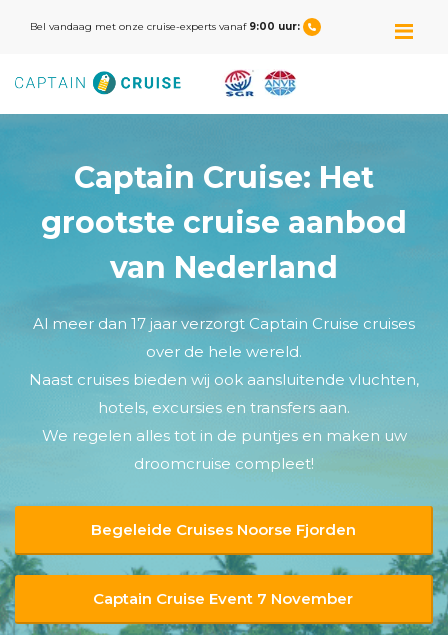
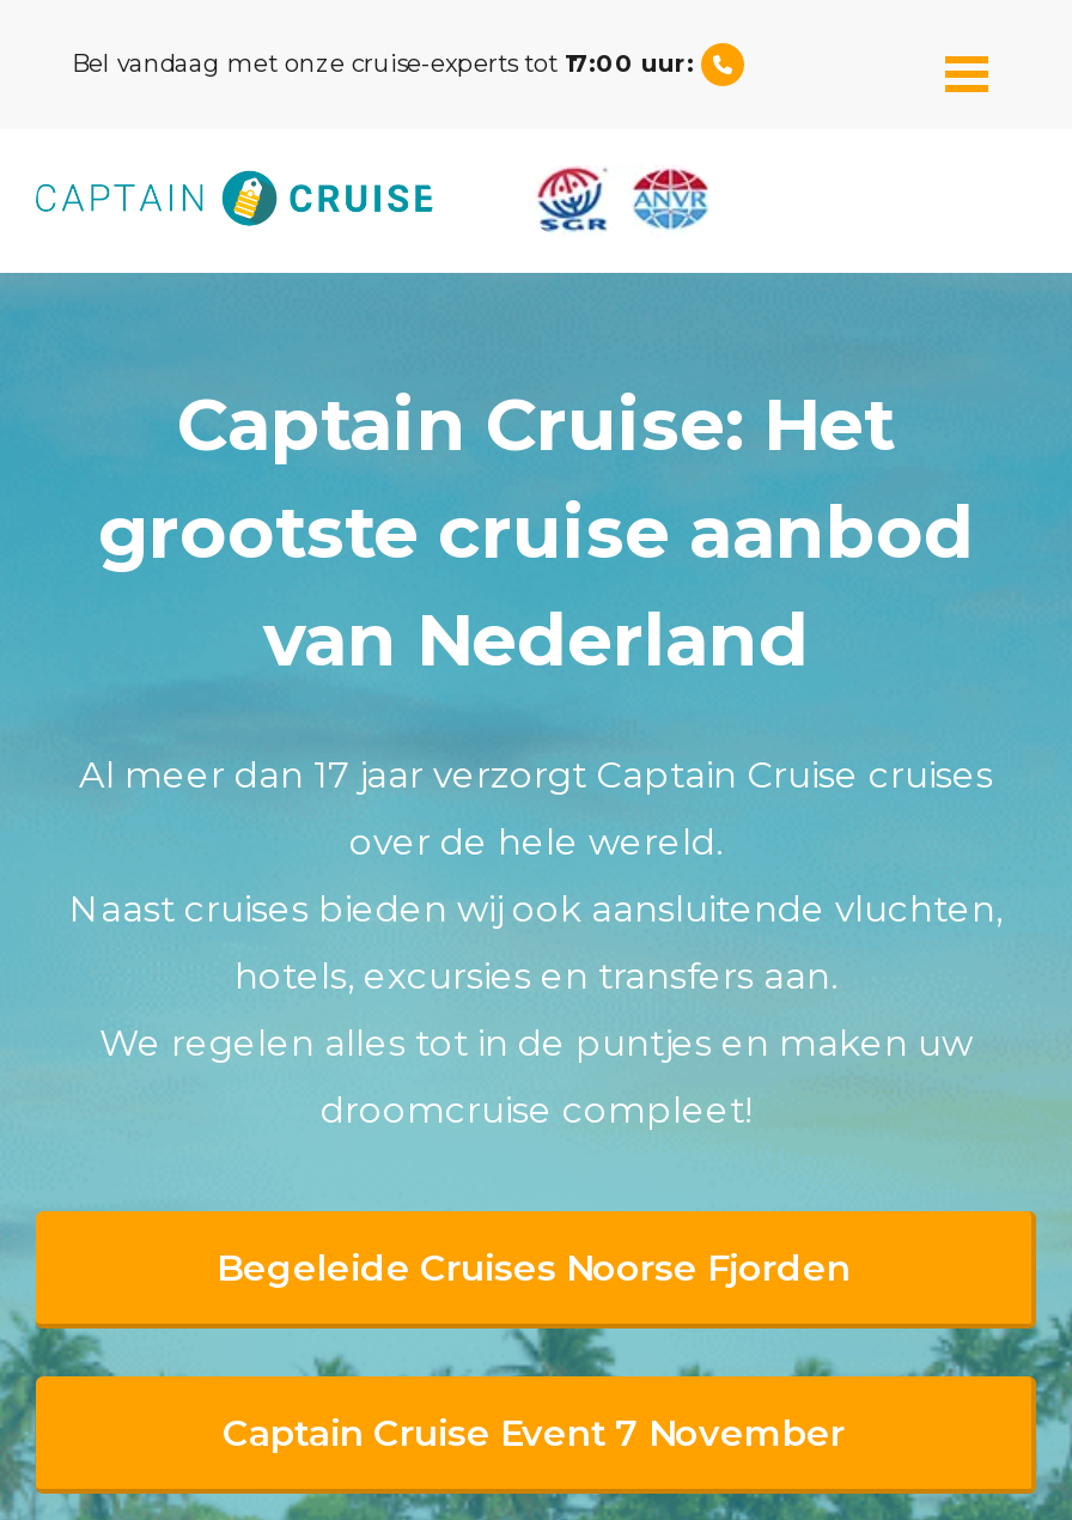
- Bel vandaag met onze cruise-experts vanaf 9:00 uur:
+ Bel vandaag met onze cruise-experts tot 17:00 uur:
